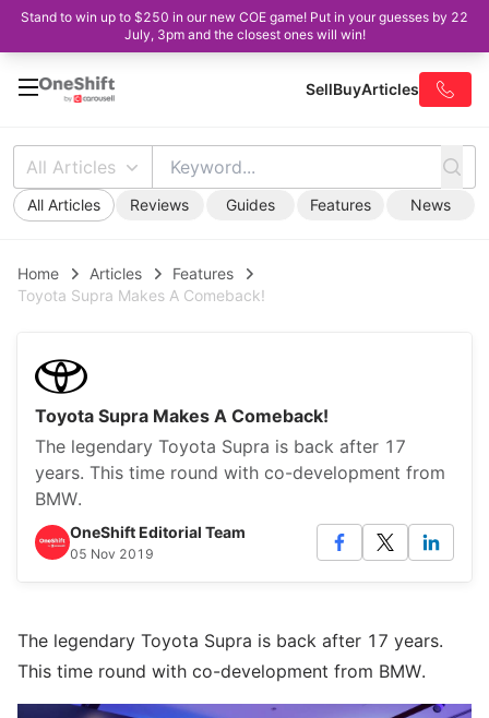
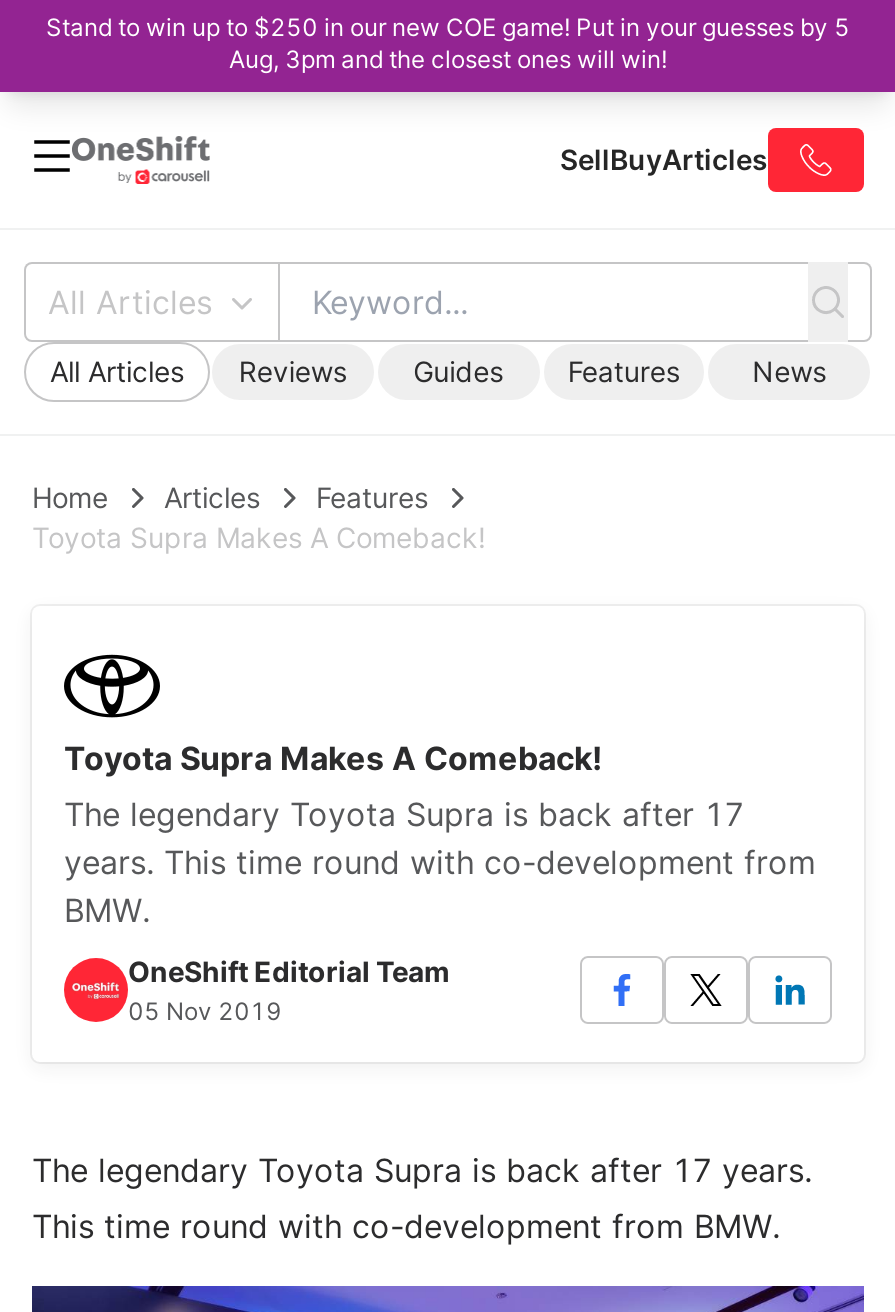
- Stand to win up to $250 in our new COE game! Put in your guesses by 22
+ Stand to win up to $250 in our new COE game! Put in your guesses by 5

- July, 3pm and the closest ones will win!
+ Aug, 3pm and the closest ones will win!
